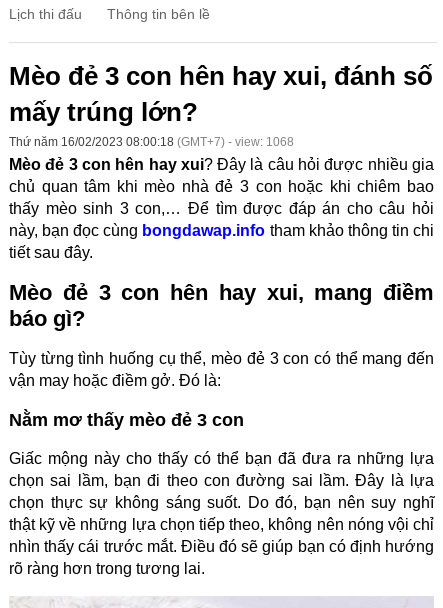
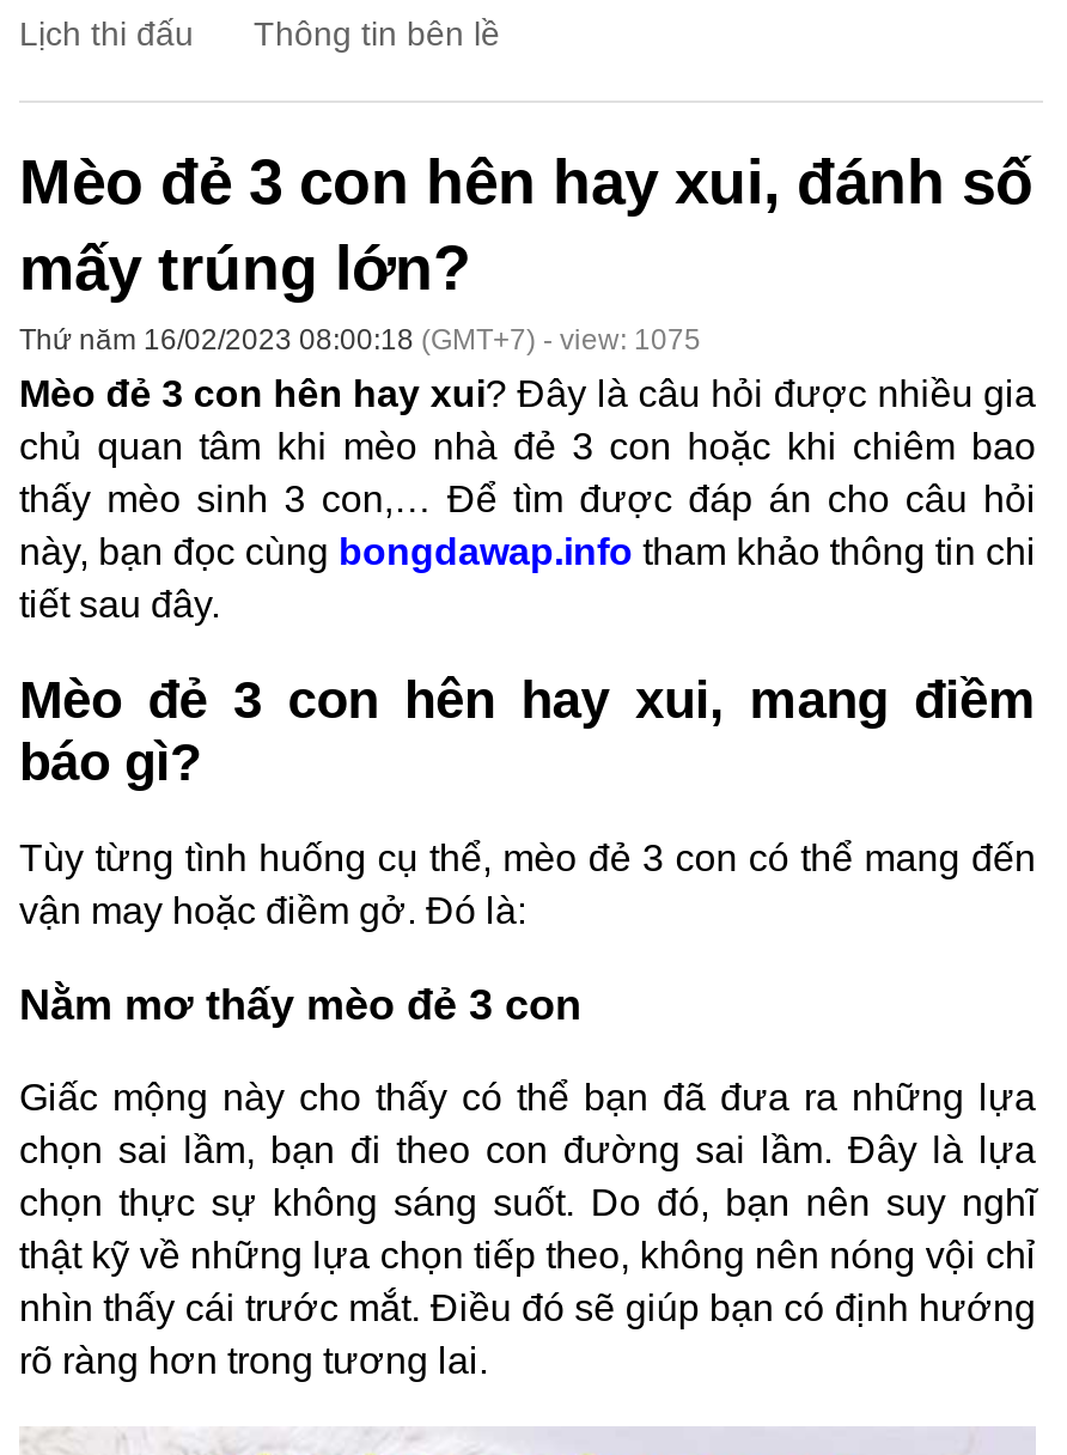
- Thứ năm 16/02/2023 08:00:18 (GMT+7) - view: 1068
+ Thứ năm 16/02/2023 08:00:18 (GMT+7) - view: 1075
